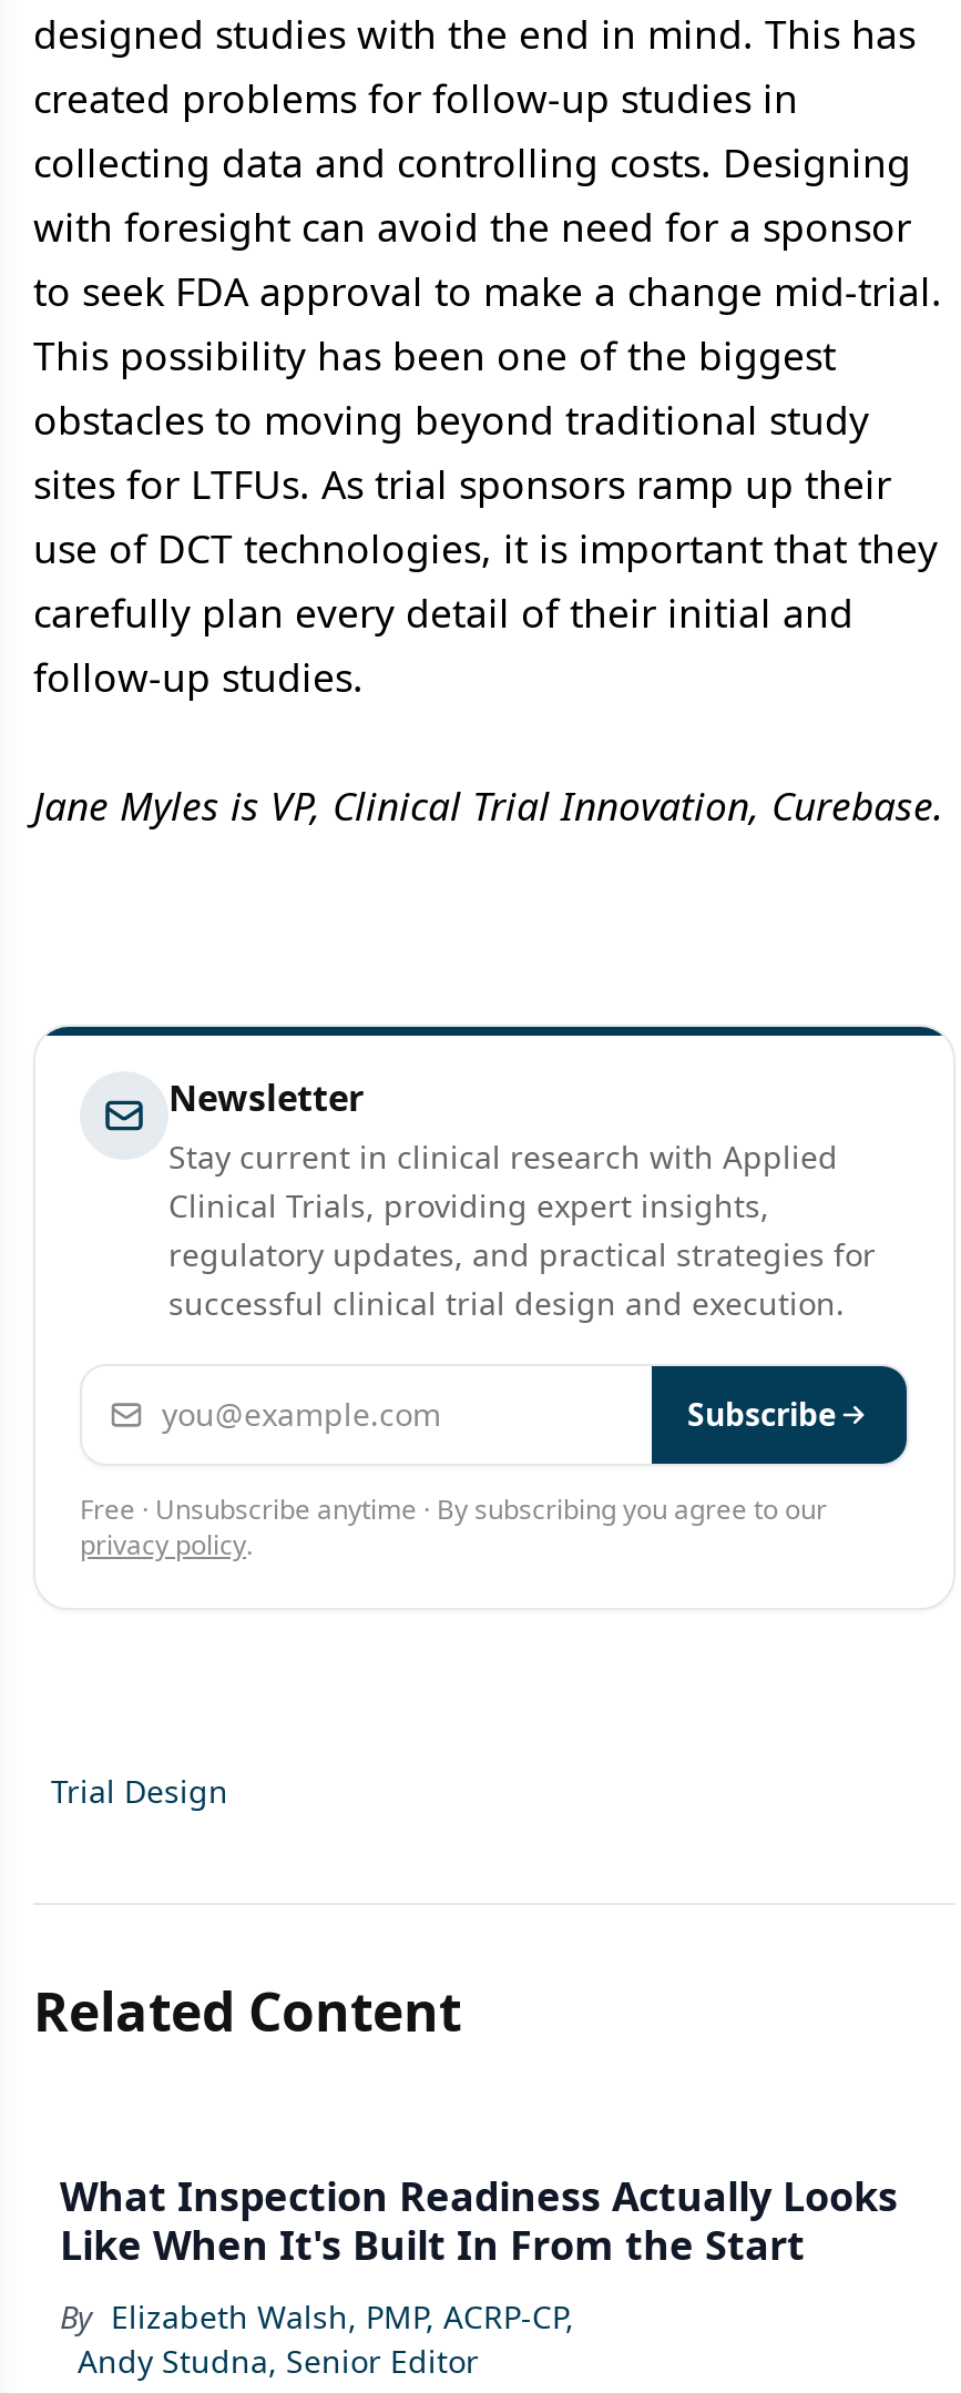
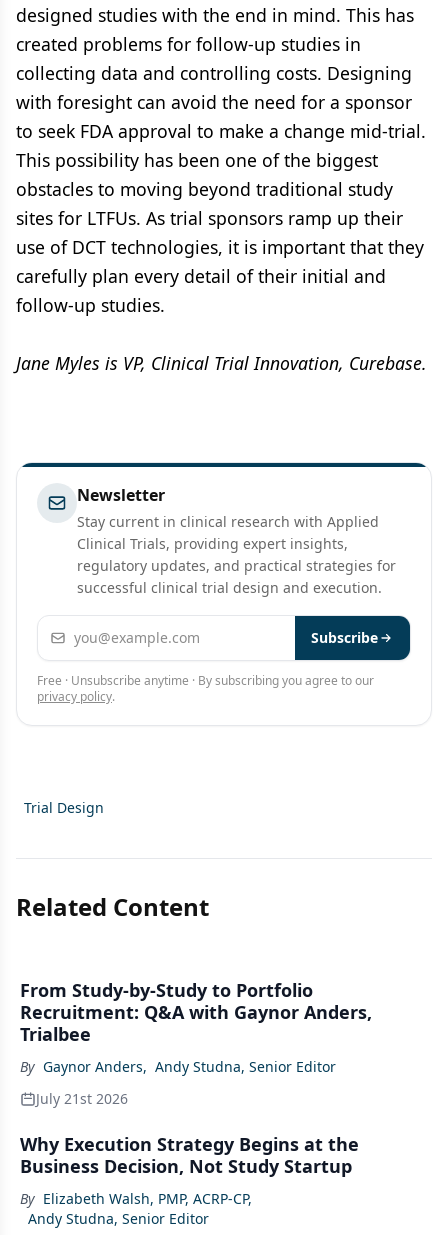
- What Inspection Readiness Actually Looks
- Like When It's Built In From the Start
+ From Study-by-Study to Portfolio
+ Recruitment: Q&A with Gaynor Anders,
+ Trialbee
+ By Gaynor Anders, Andy Studna, Senior Editor
+ July 21st 2026
+ Why Execution Strategy Begins at the
+ Business Decision, Not Study Startup
